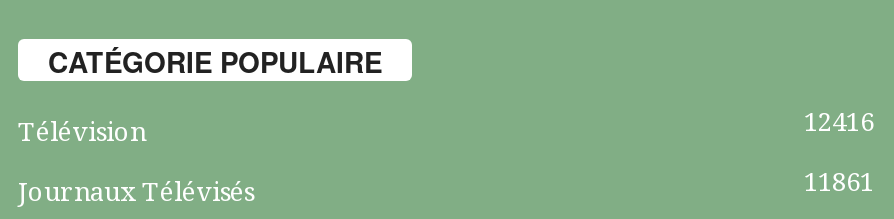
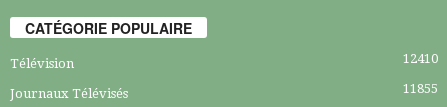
- 12416
+ 12410

- 11861
+ 11855
